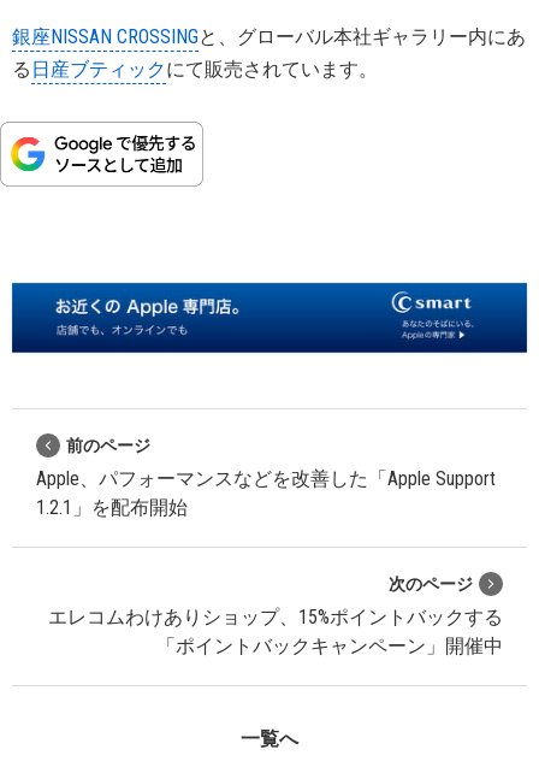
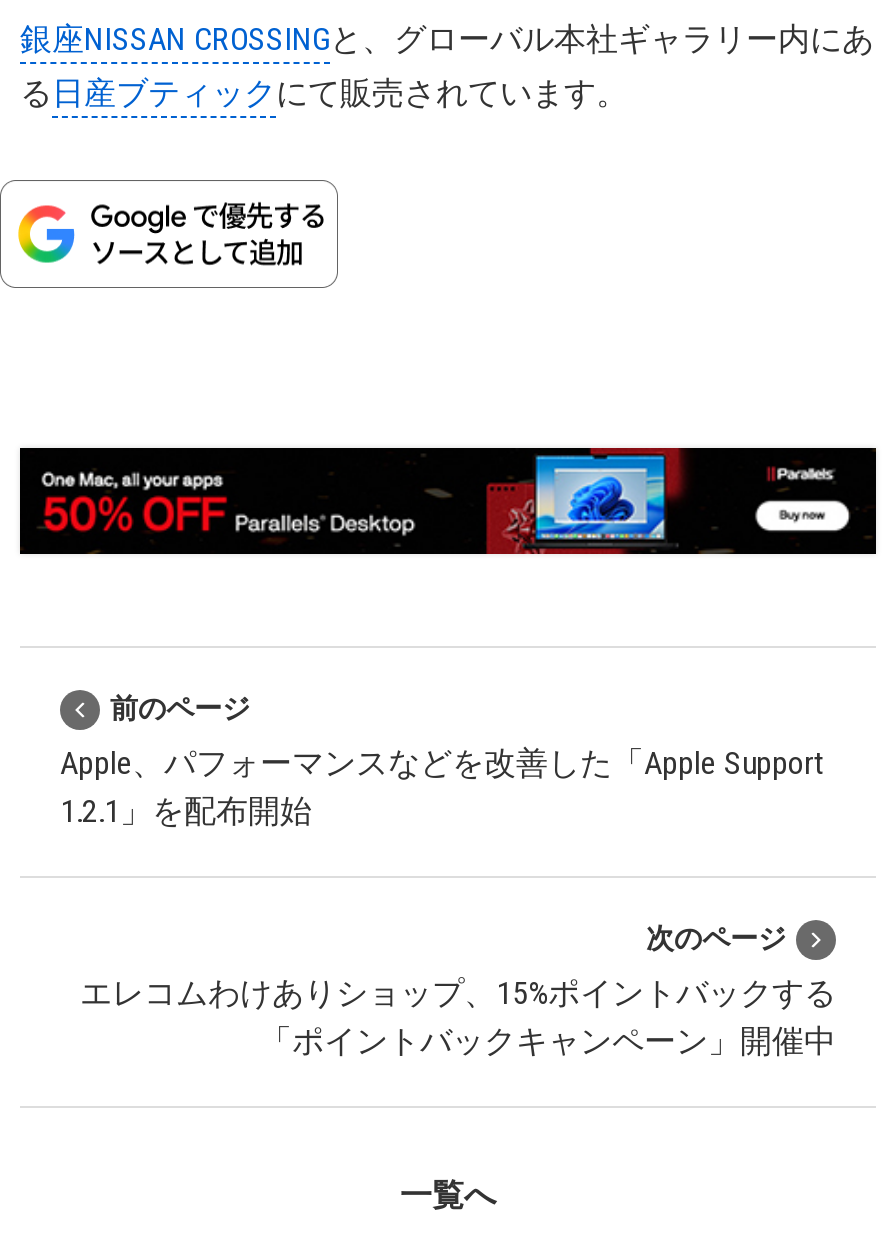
- [image]
+ [image]
